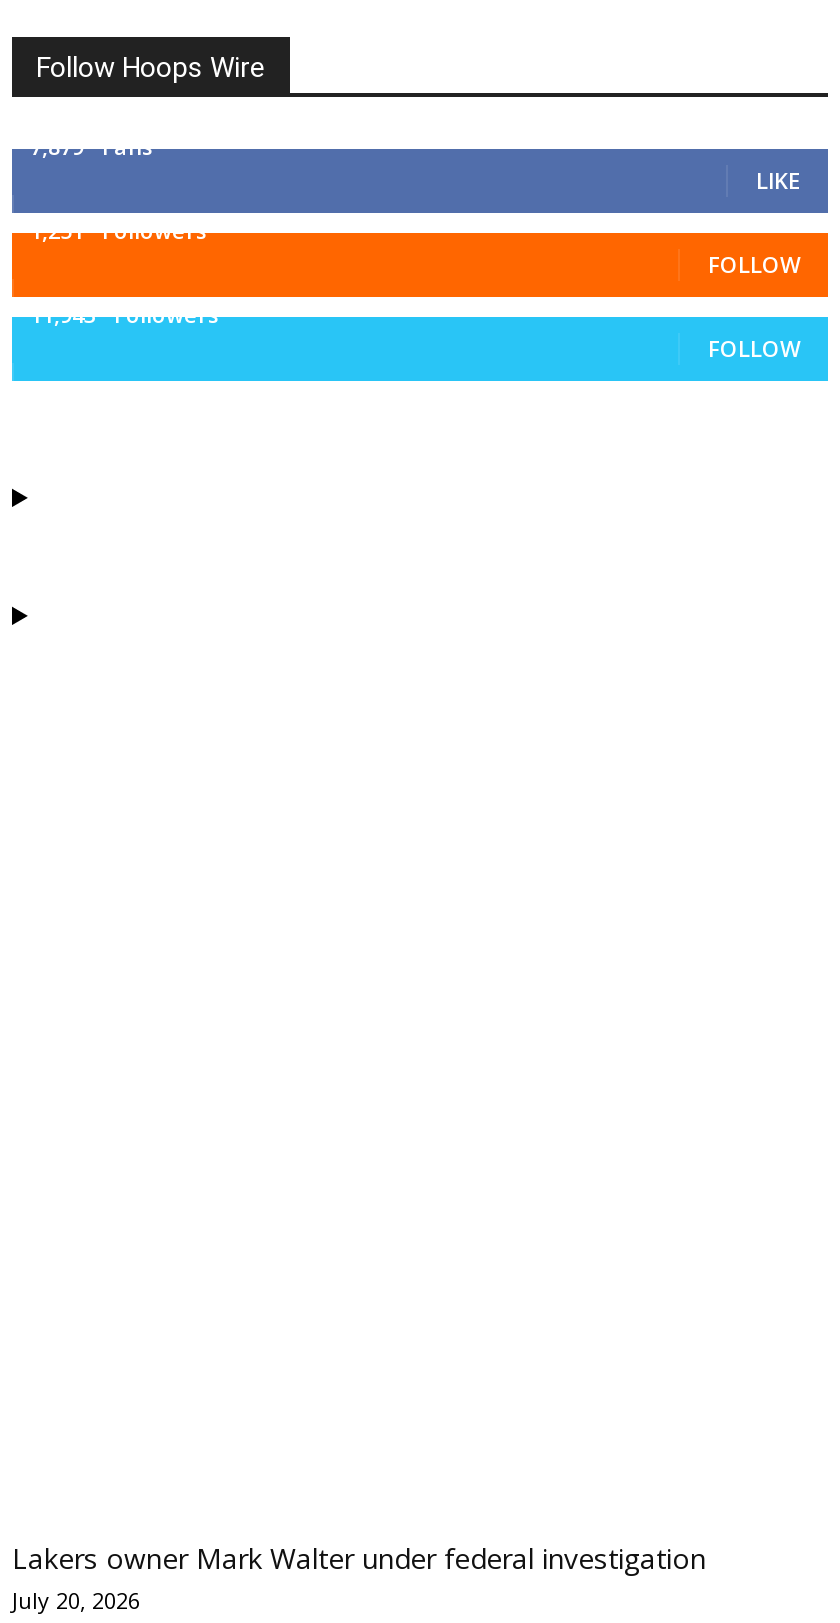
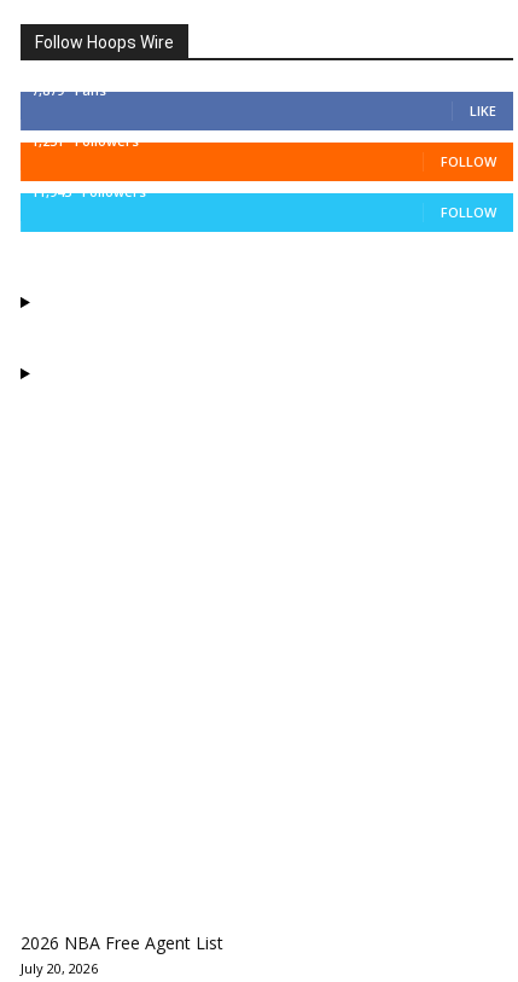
- Lakers owner Mark Walter under federal investigation
+ 2026 NBA Free Agent List
